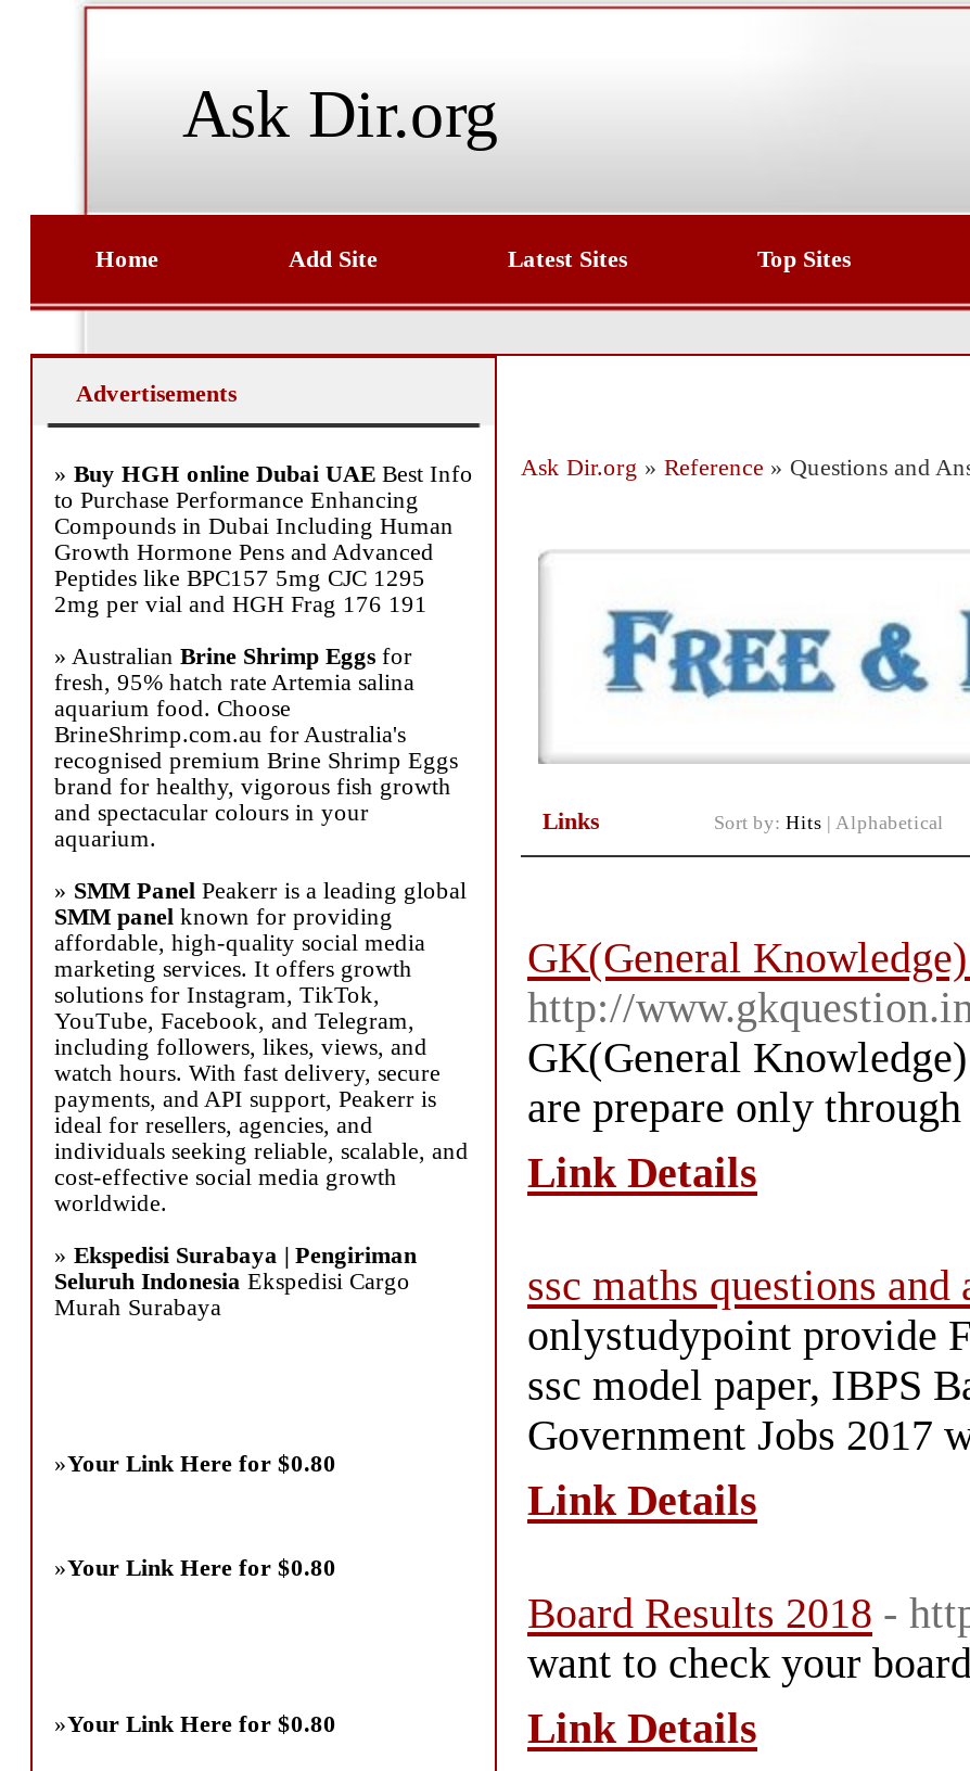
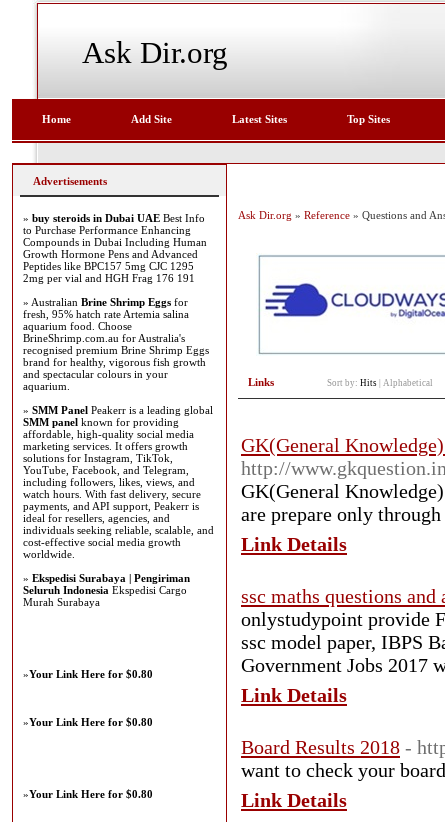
- » Buy HGH online Dubai UAE Best Info
+ » buy steroids in Dubai UAE Best Info

- [image]
+ [image]
